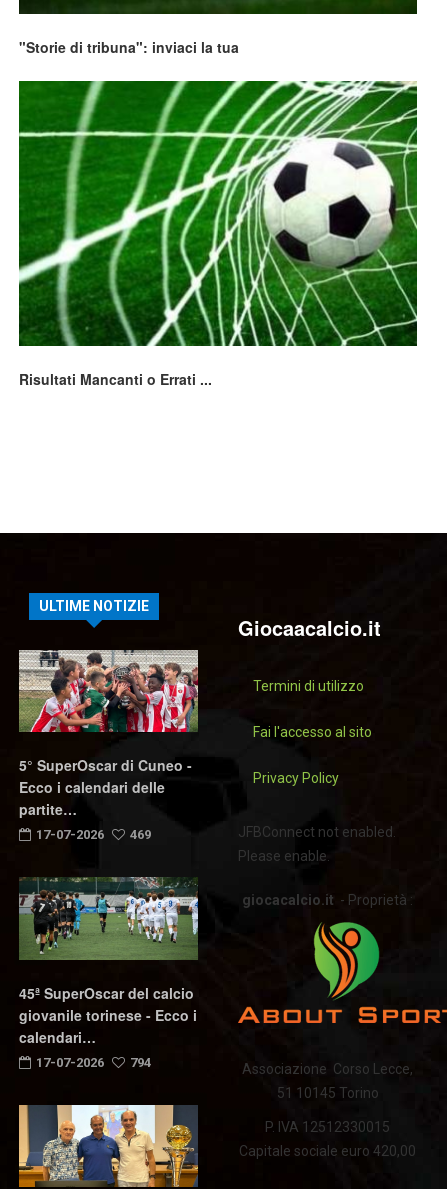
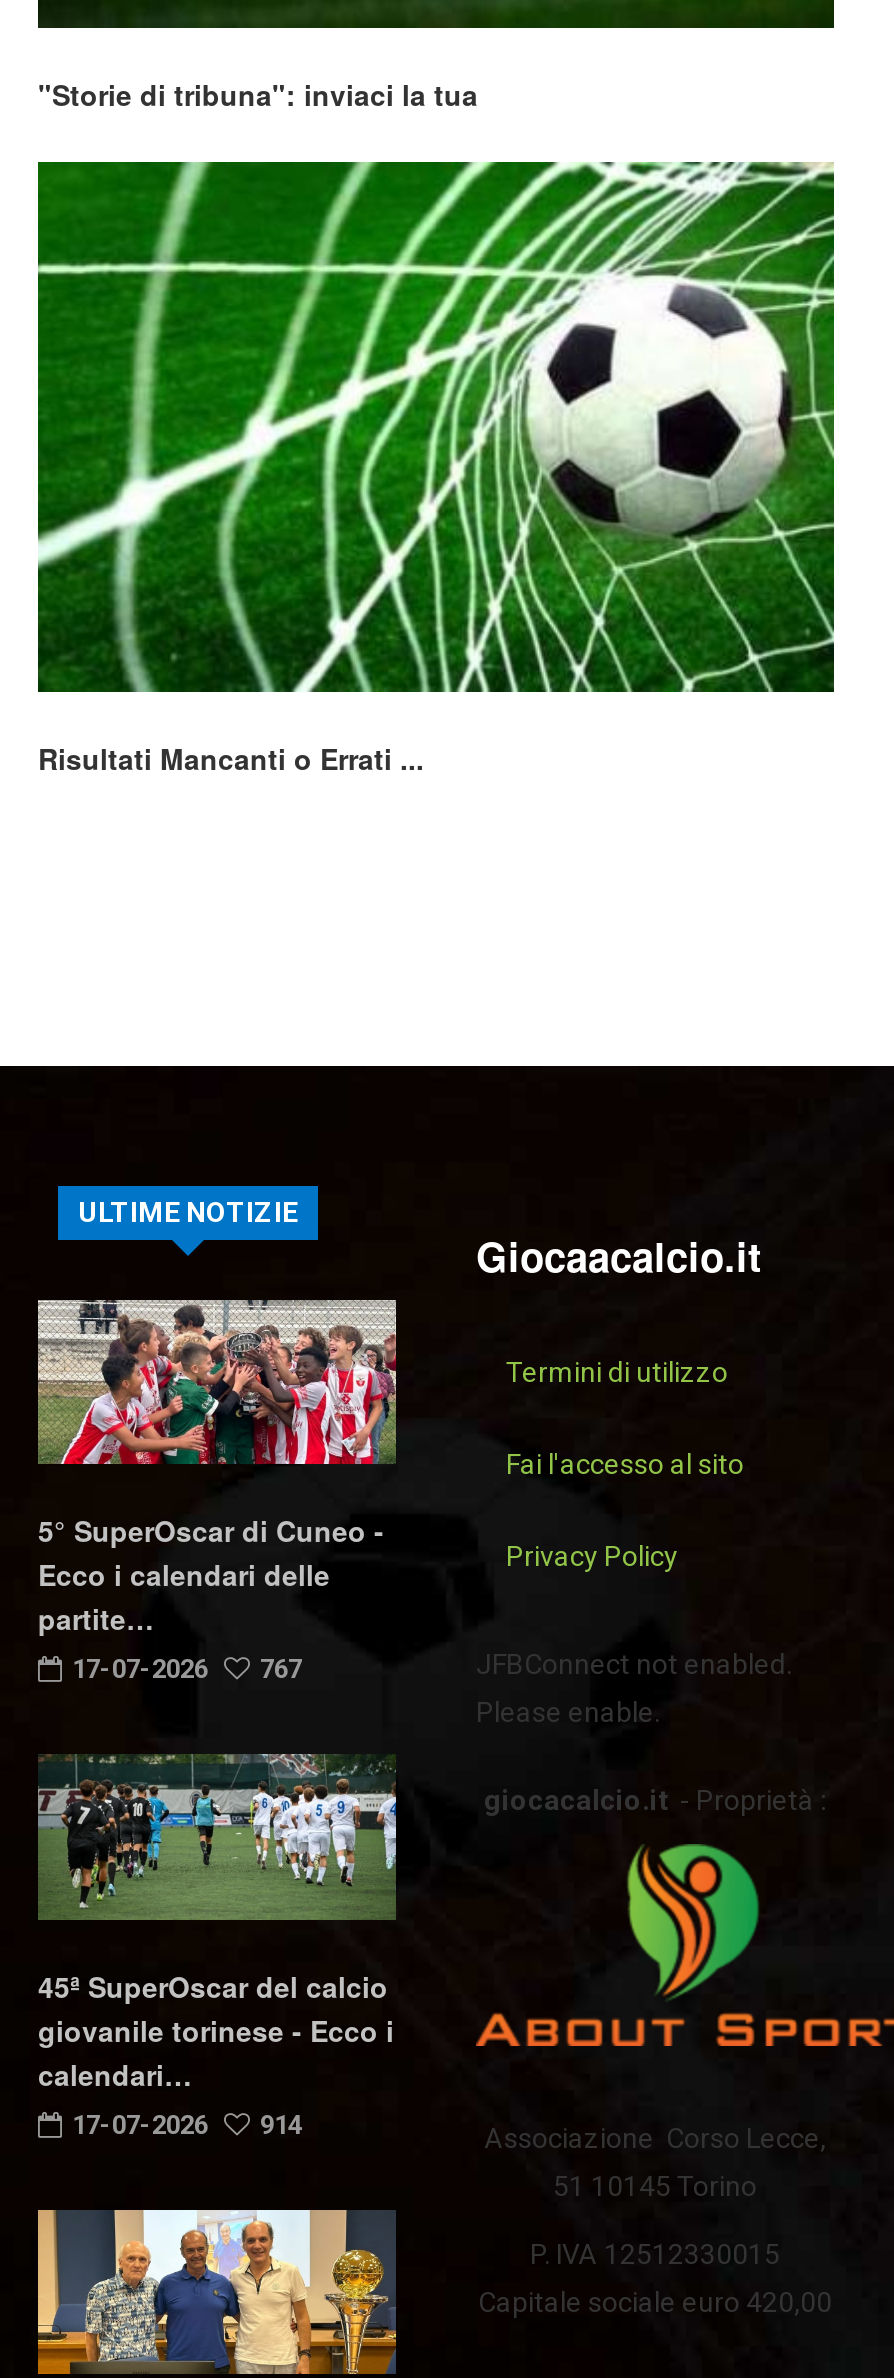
- 17-07-2026 469
+ 17-07-2026 767

- 17-07-2026 794
+ 17-07-2026 914
